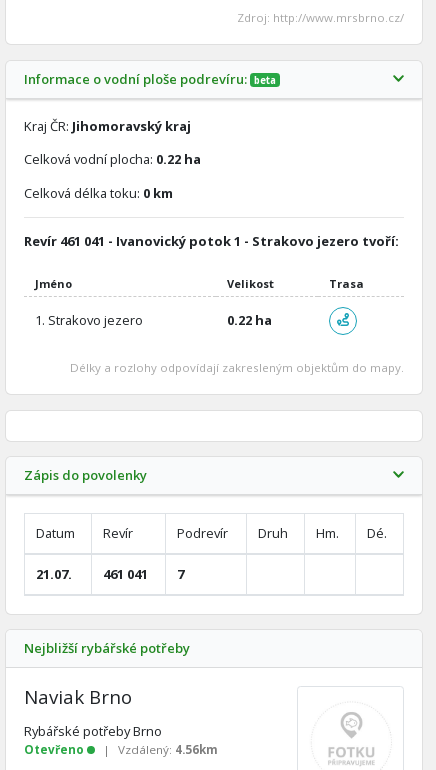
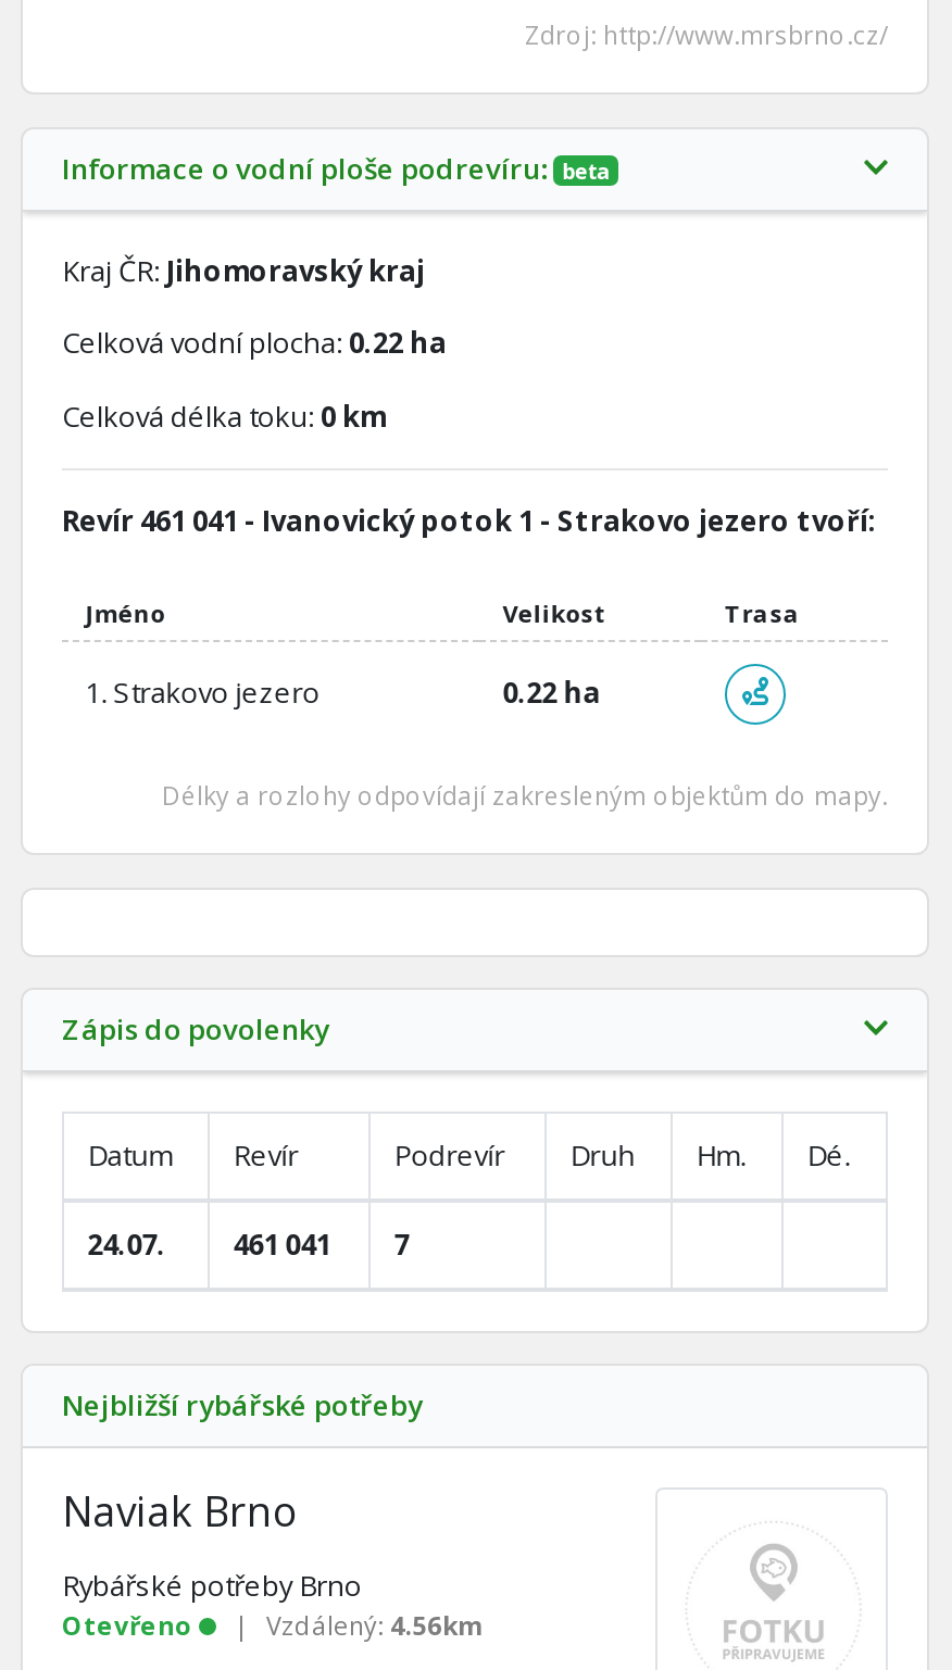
- 21.07. 461 041 7
+ 24.07. 461 041 7
